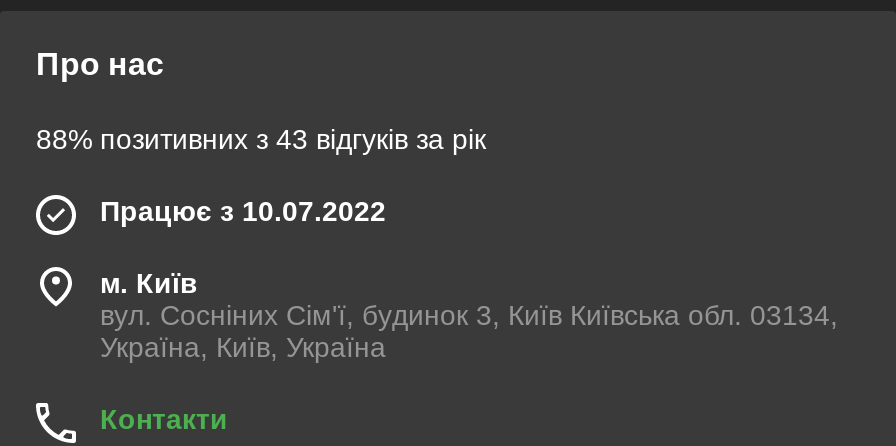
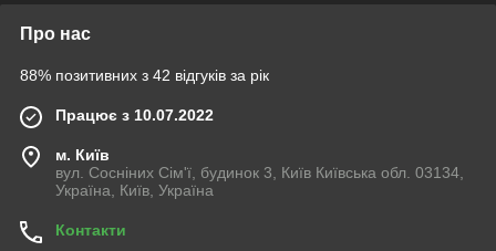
- 88% позитивних з 43 відгуків за рік
+ 88% позитивних з 42 відгуків за рік
